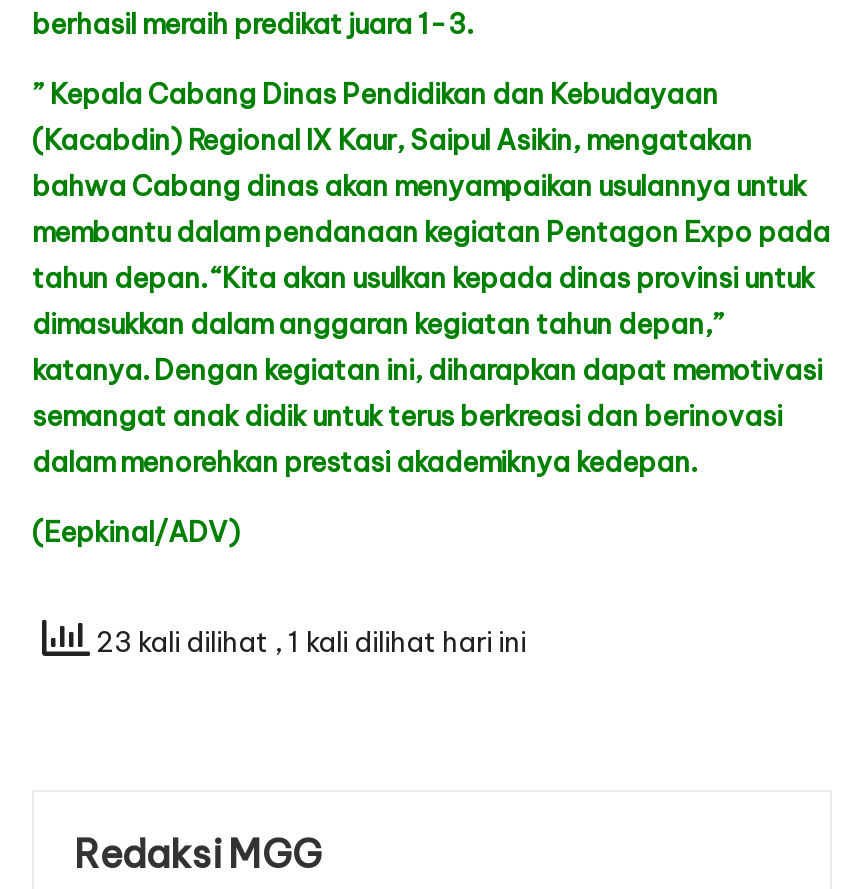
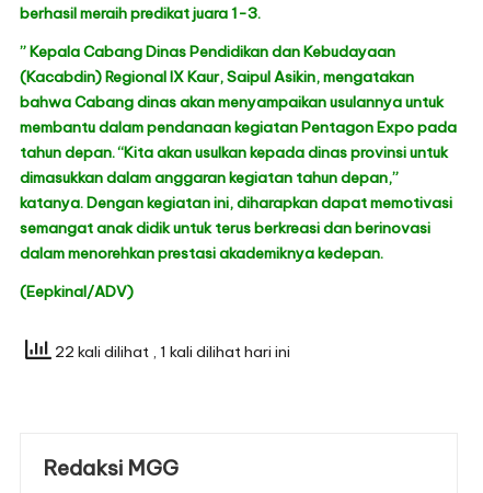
- 23 kali dilihat, 1 kali dilihat hari ini
+ 22 kali dilihat, 1 kali dilihat hari ini
